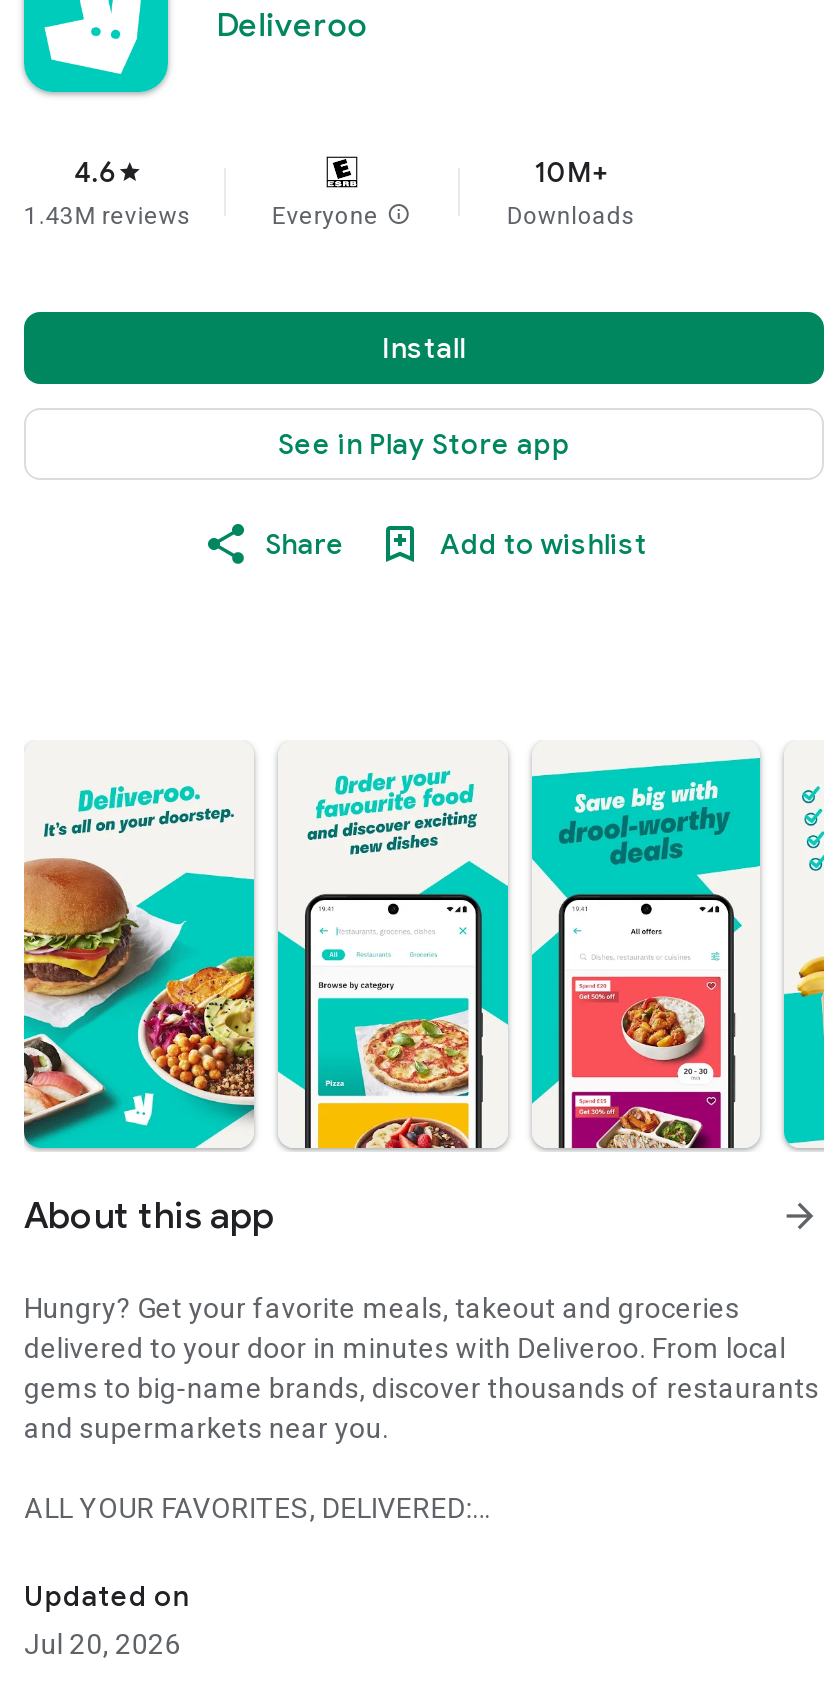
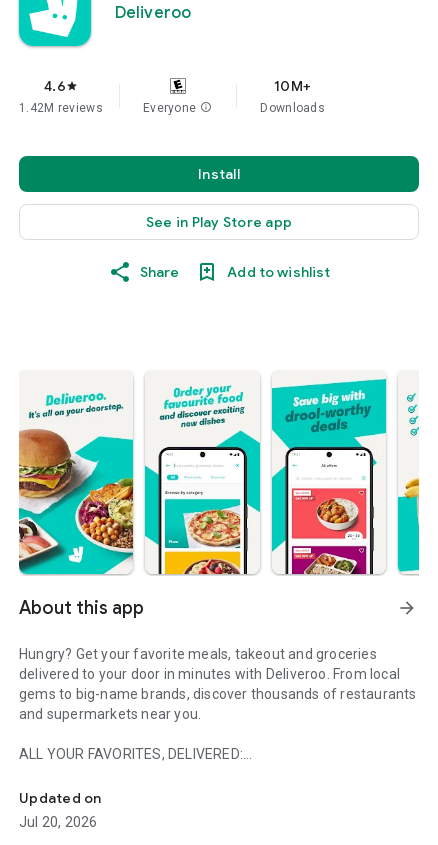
- 1.43M reviews
+ 1.42M reviews
